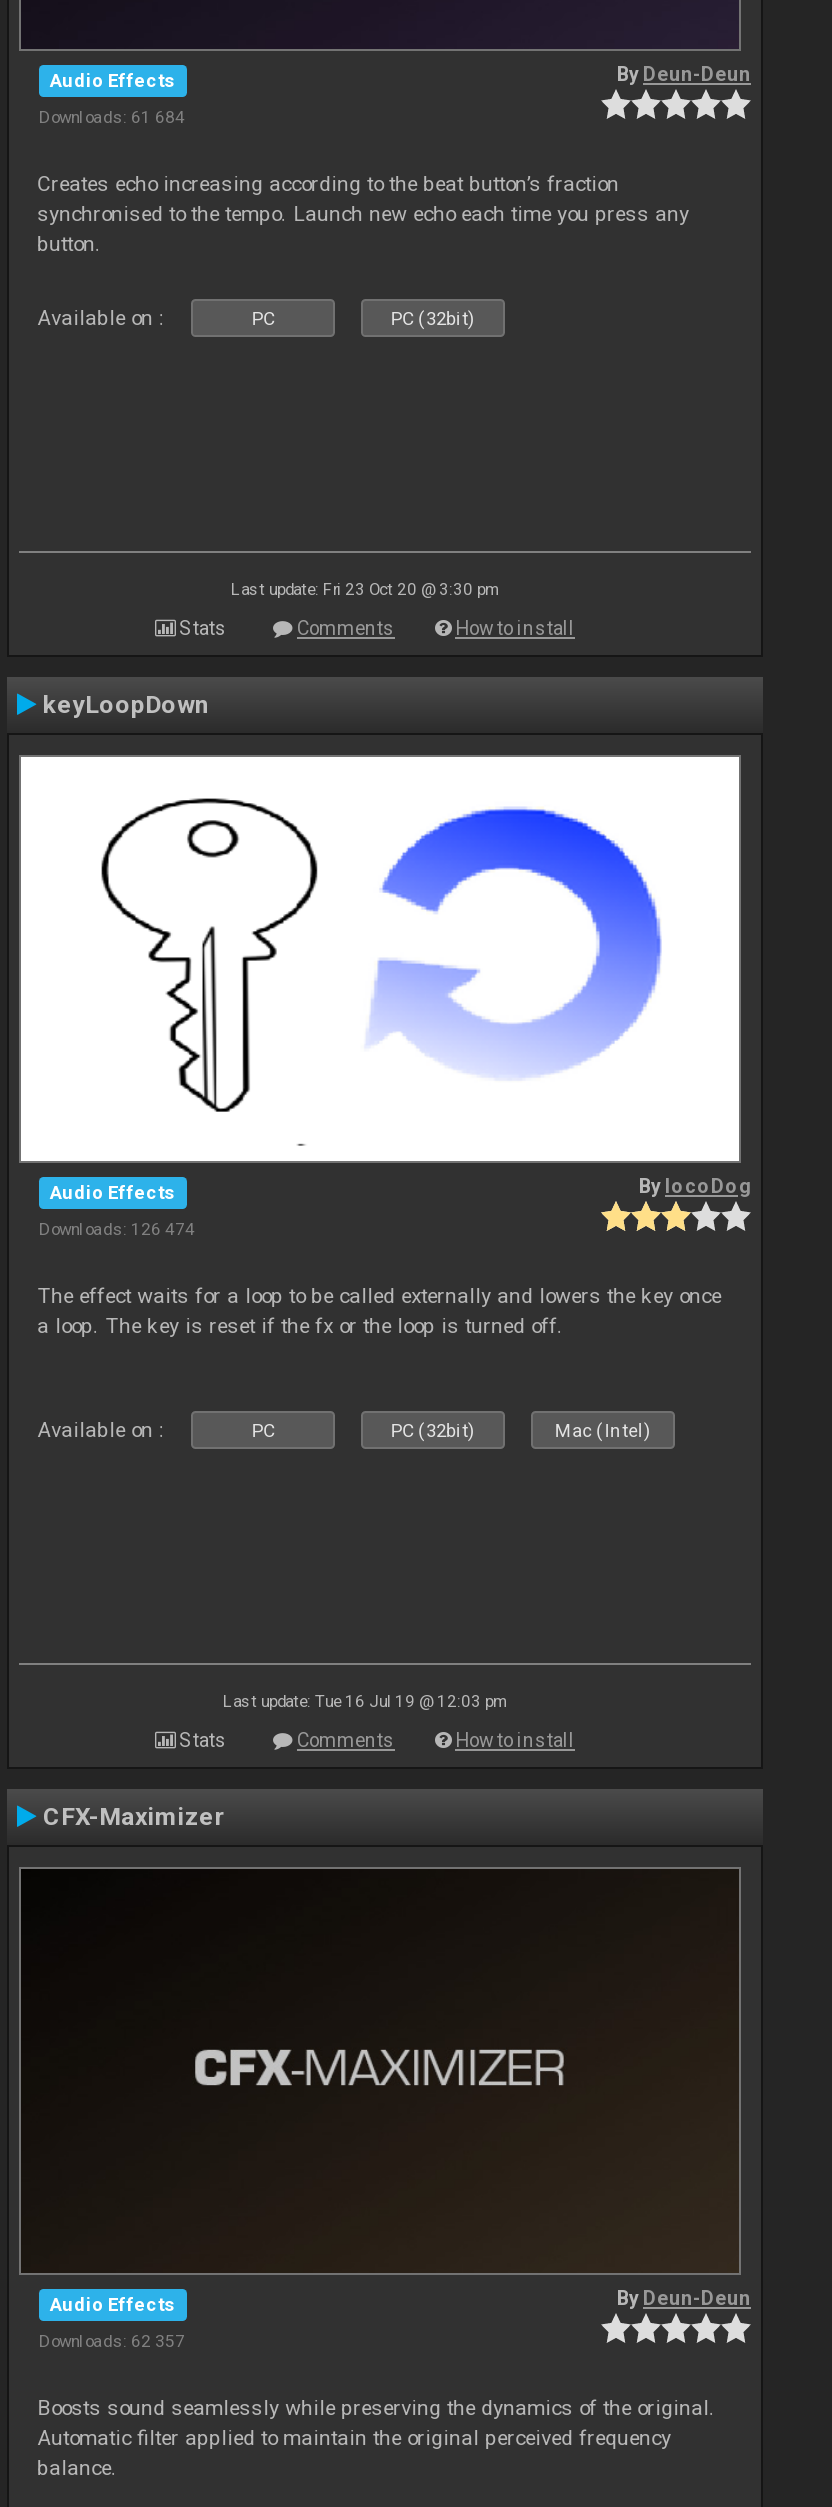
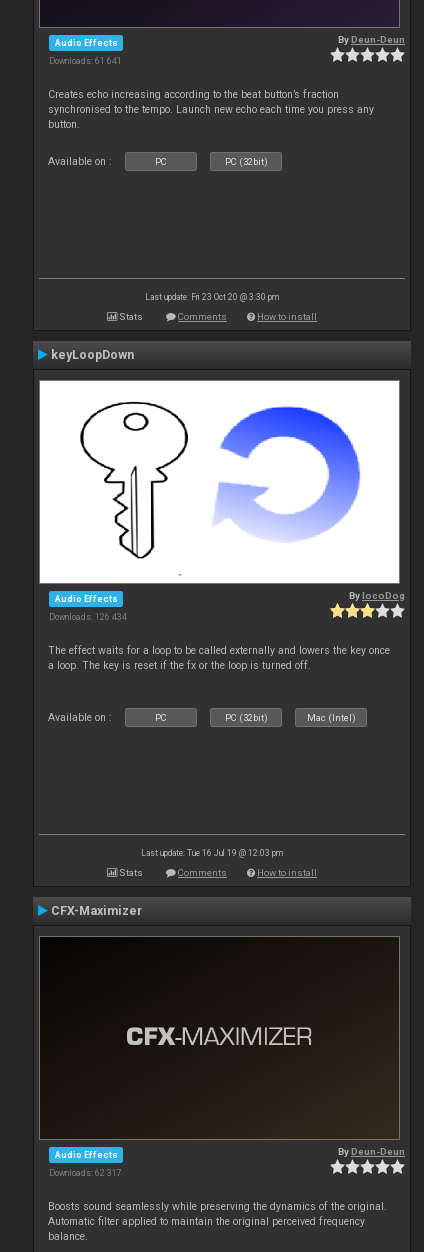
- Downloads: 61 684
+ Downloads: 61 641

- Downloads: 126 474
+ Downloads: 126 434

- Downloads: 62 357
+ Downloads: 62 317
